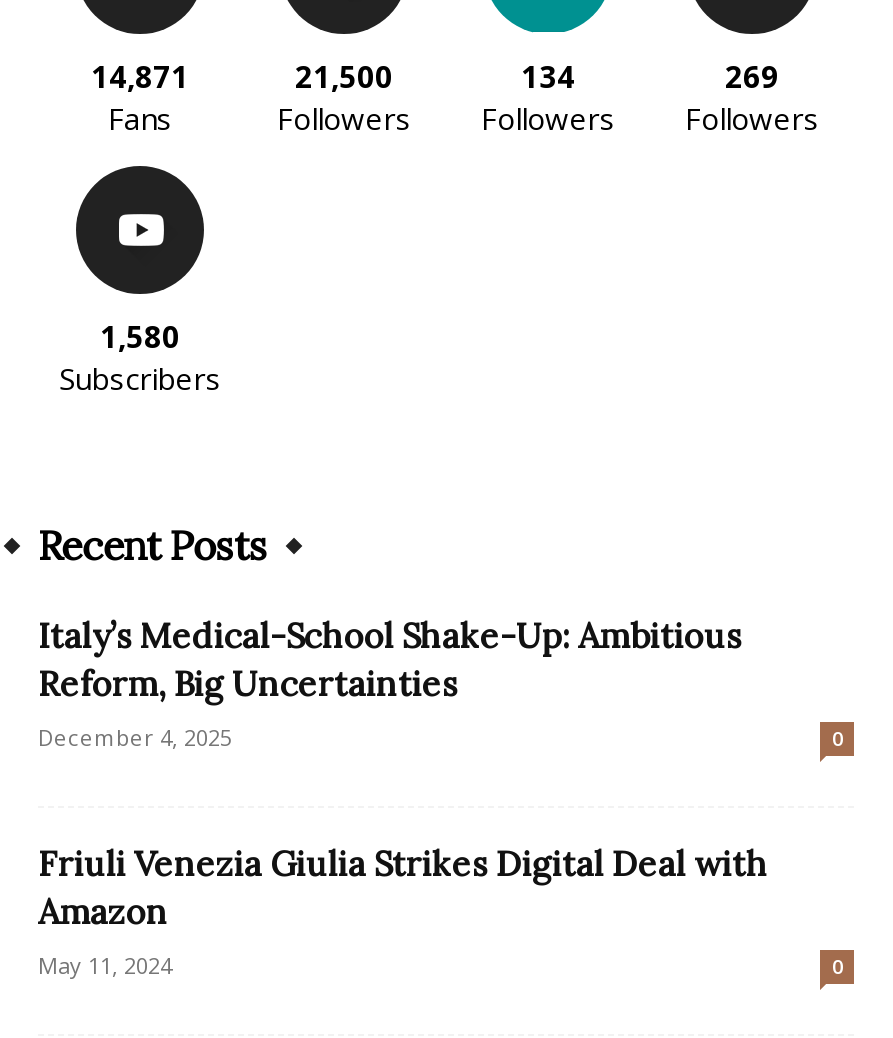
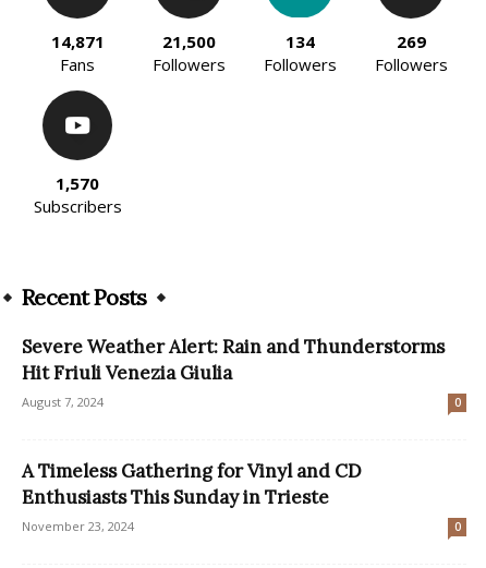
- 1,580
+ 1,570

- Italy’s Medical-School Shake-Up: Ambitious
- Reform, Big Uncertainties
- December 4, 2025
+ Severe Weather Alert: Rain and Thunderstorms
+ Hit Friuli Venezia Giulia
+ August 7, 2024

- Friuli Venezia Giulia Strikes Digital Deal with
- Amazon
- May 11, 2024
+ A Timeless Gathering for Vinyl and CD
+ Enthusiasts This Sunday in Trieste
+ November 23, 2024
